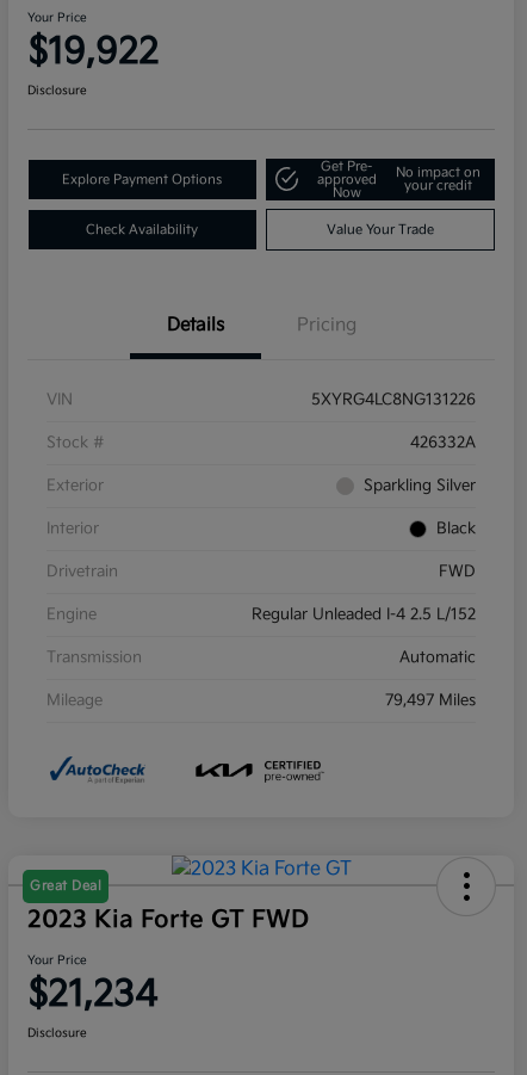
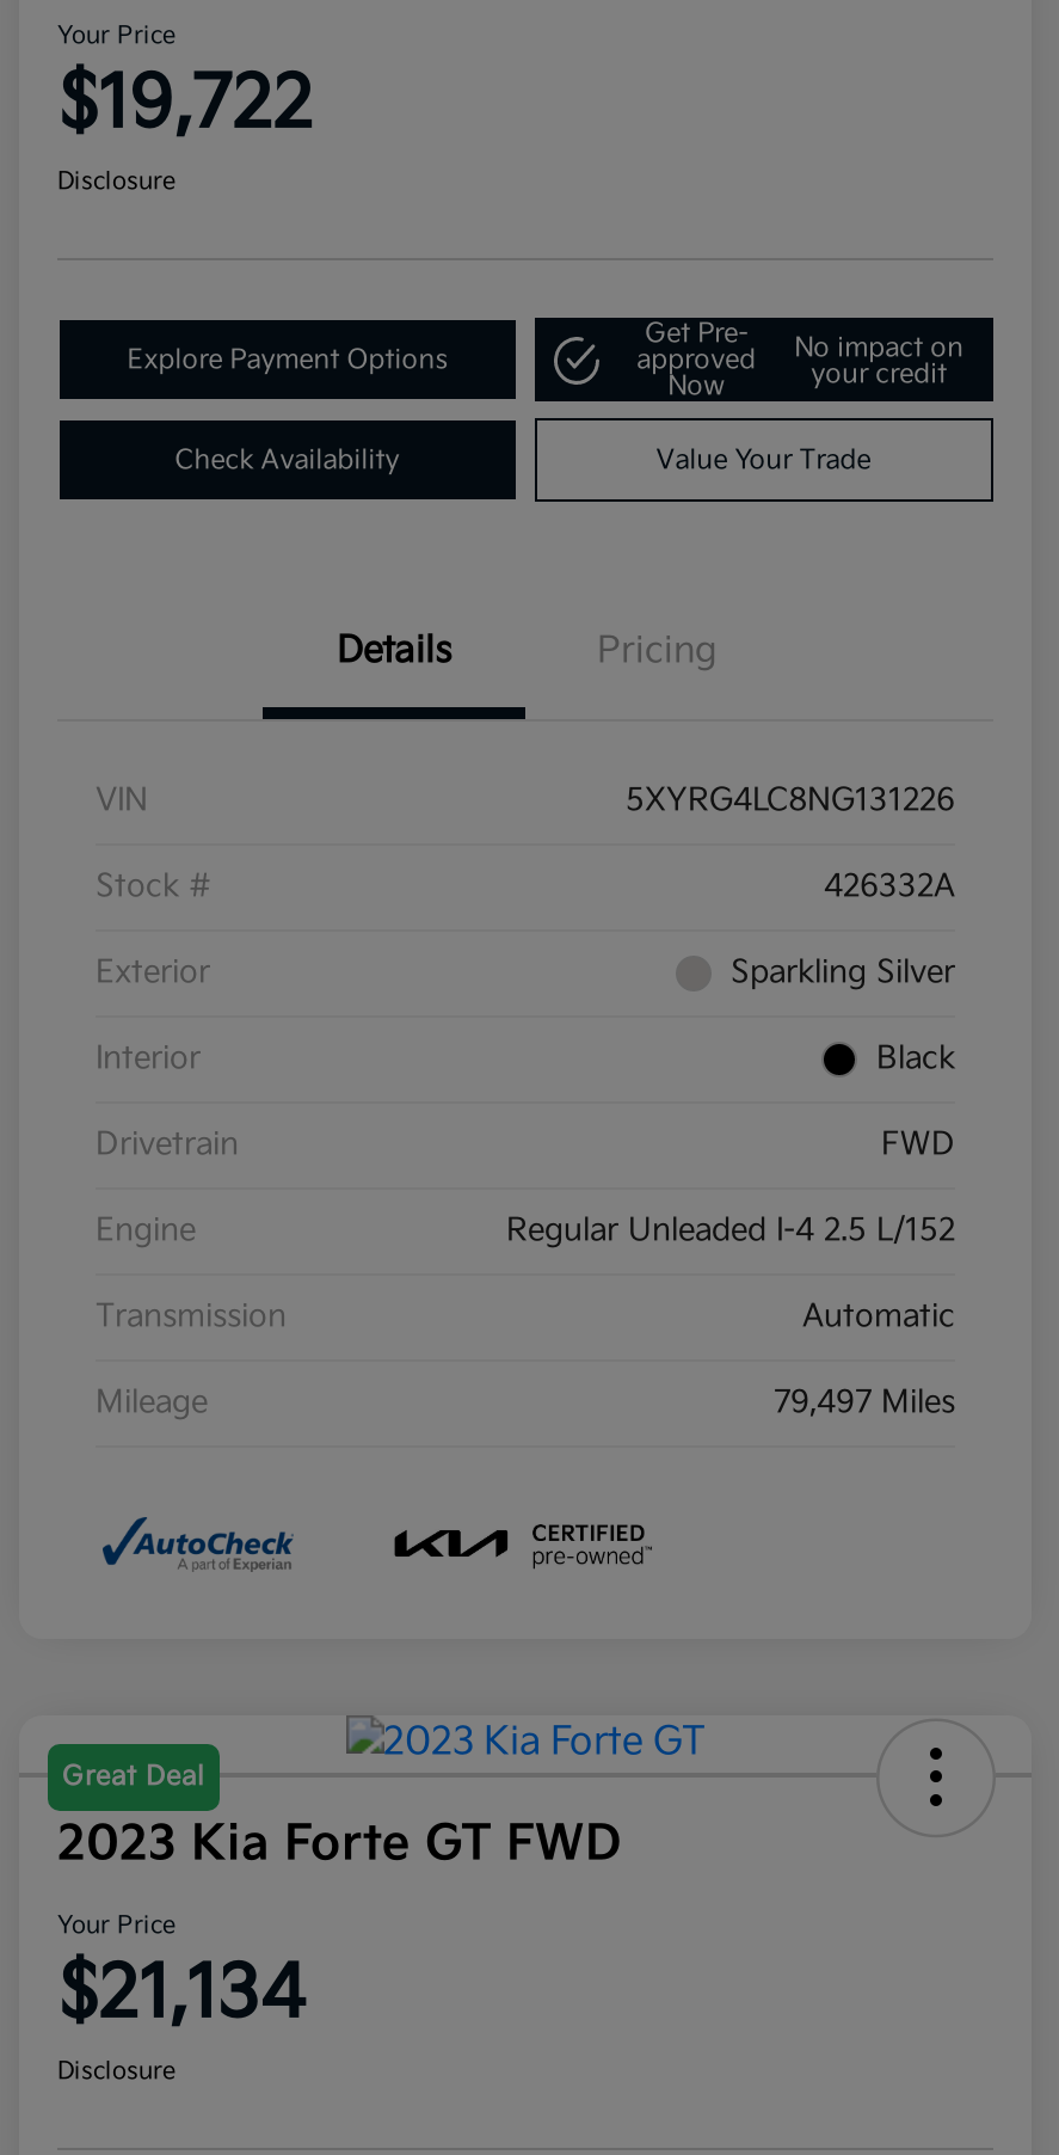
- $19,922
+ $19,722

- $21,234
+ $21,134
